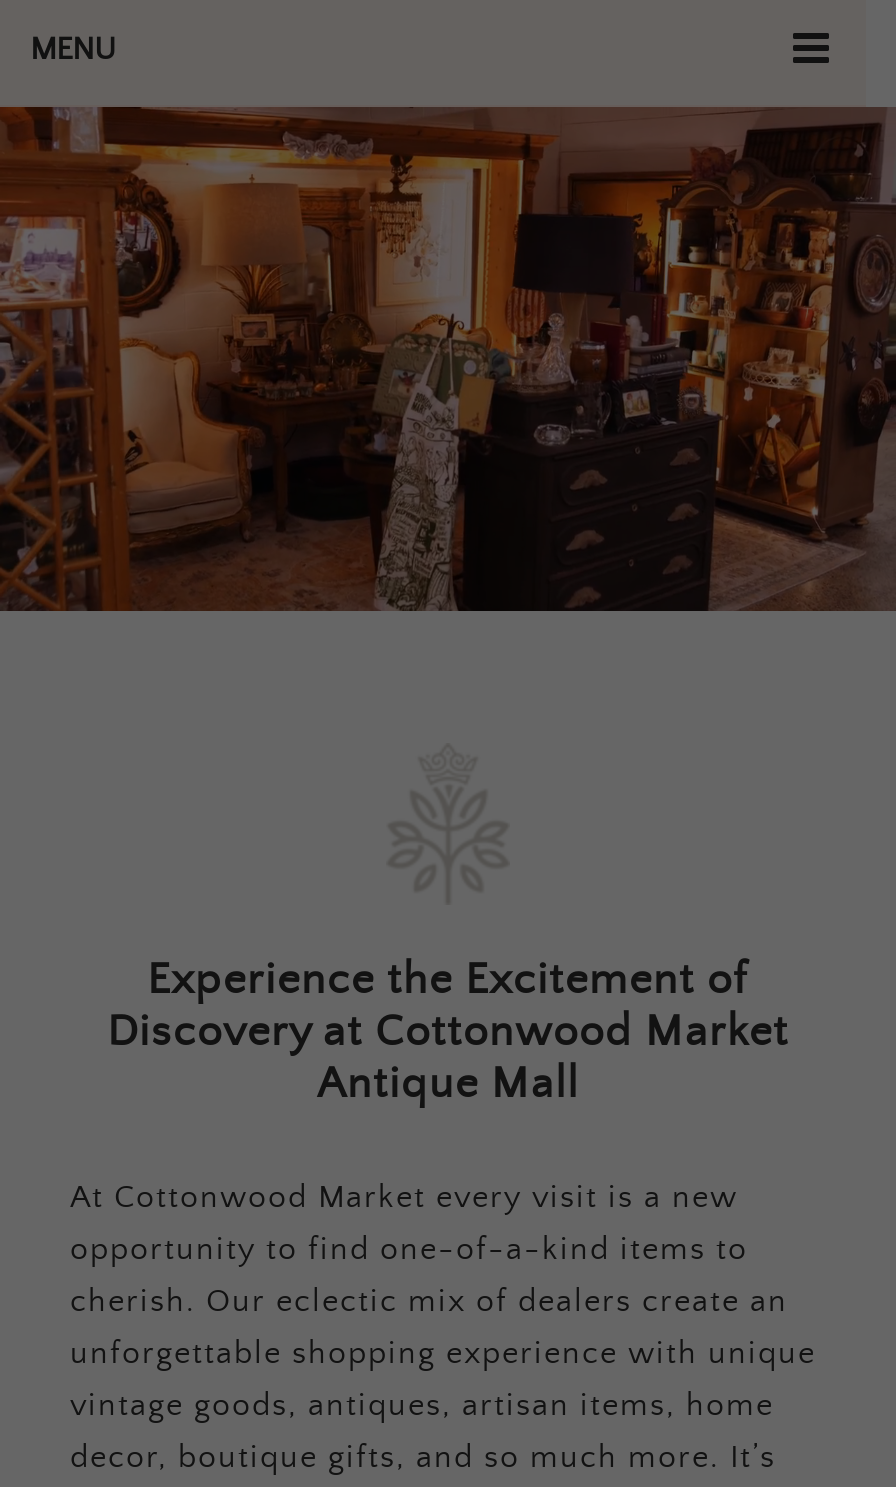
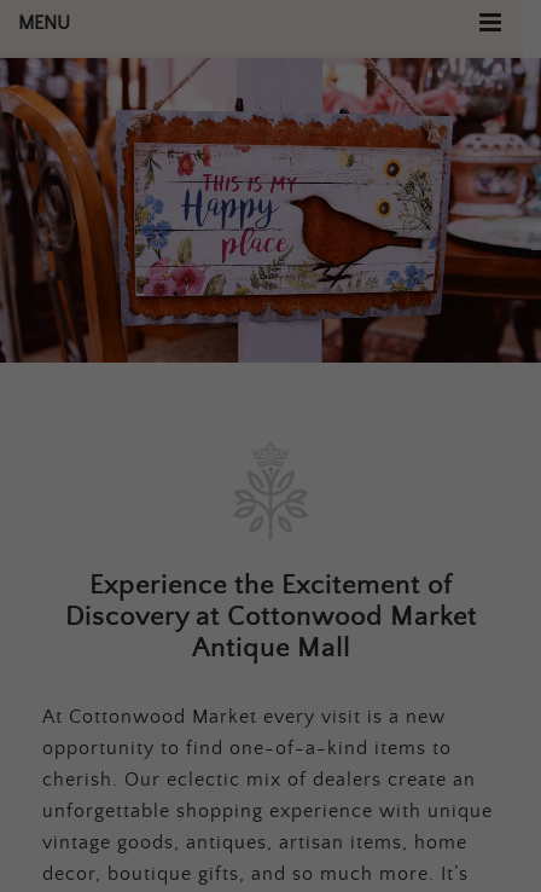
- [image]
+ [image]
